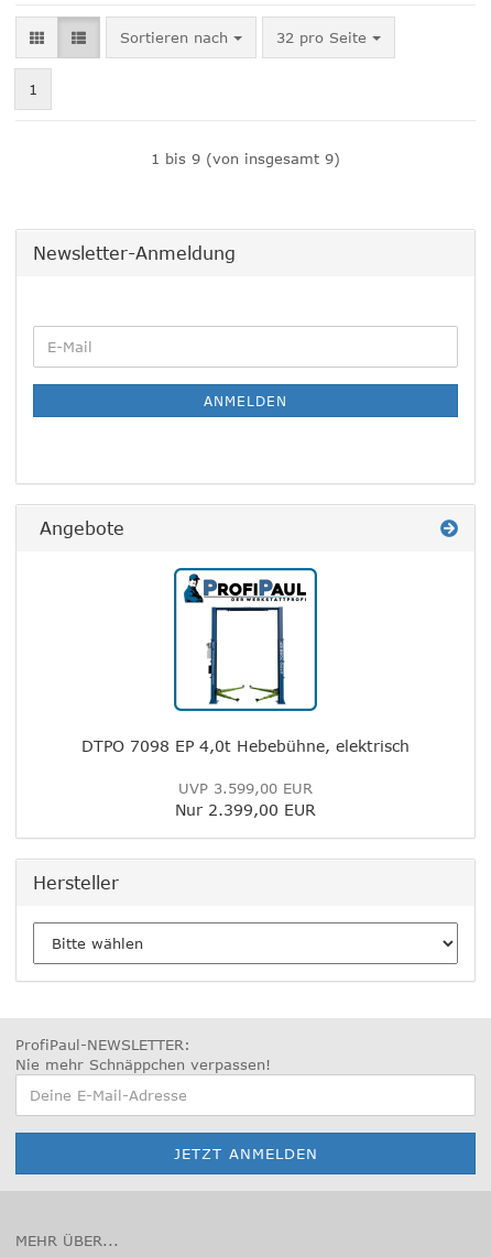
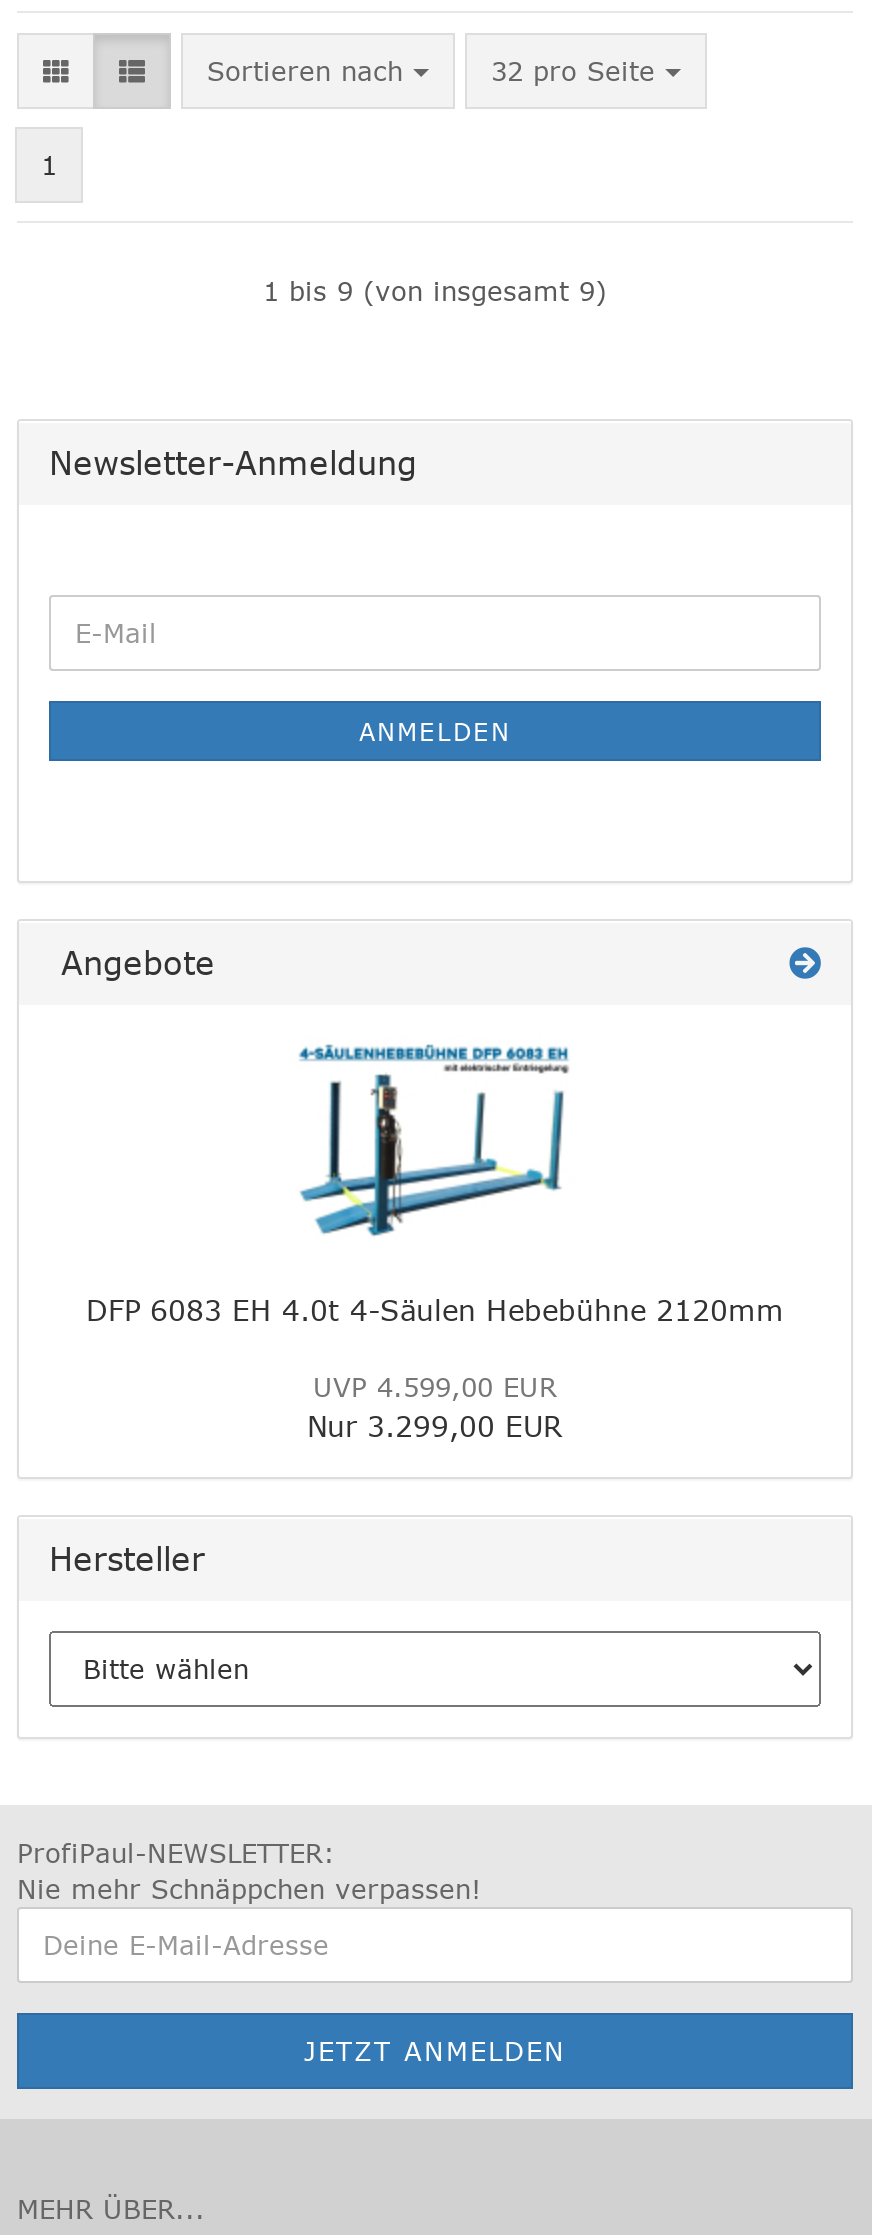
- [image]
- DTPO 7098 EP 4,0t Hebebühne, elektrisch
+ [image]
+ DFP 6083 EH 4.0t 4-Säulen Hebebühne 2120mm

- UVP 3.599,00 EUR
- Nur 2.399,00 EUR
+ UVP 4.599,00 EUR
+ Nur 3.299,00 EUR
